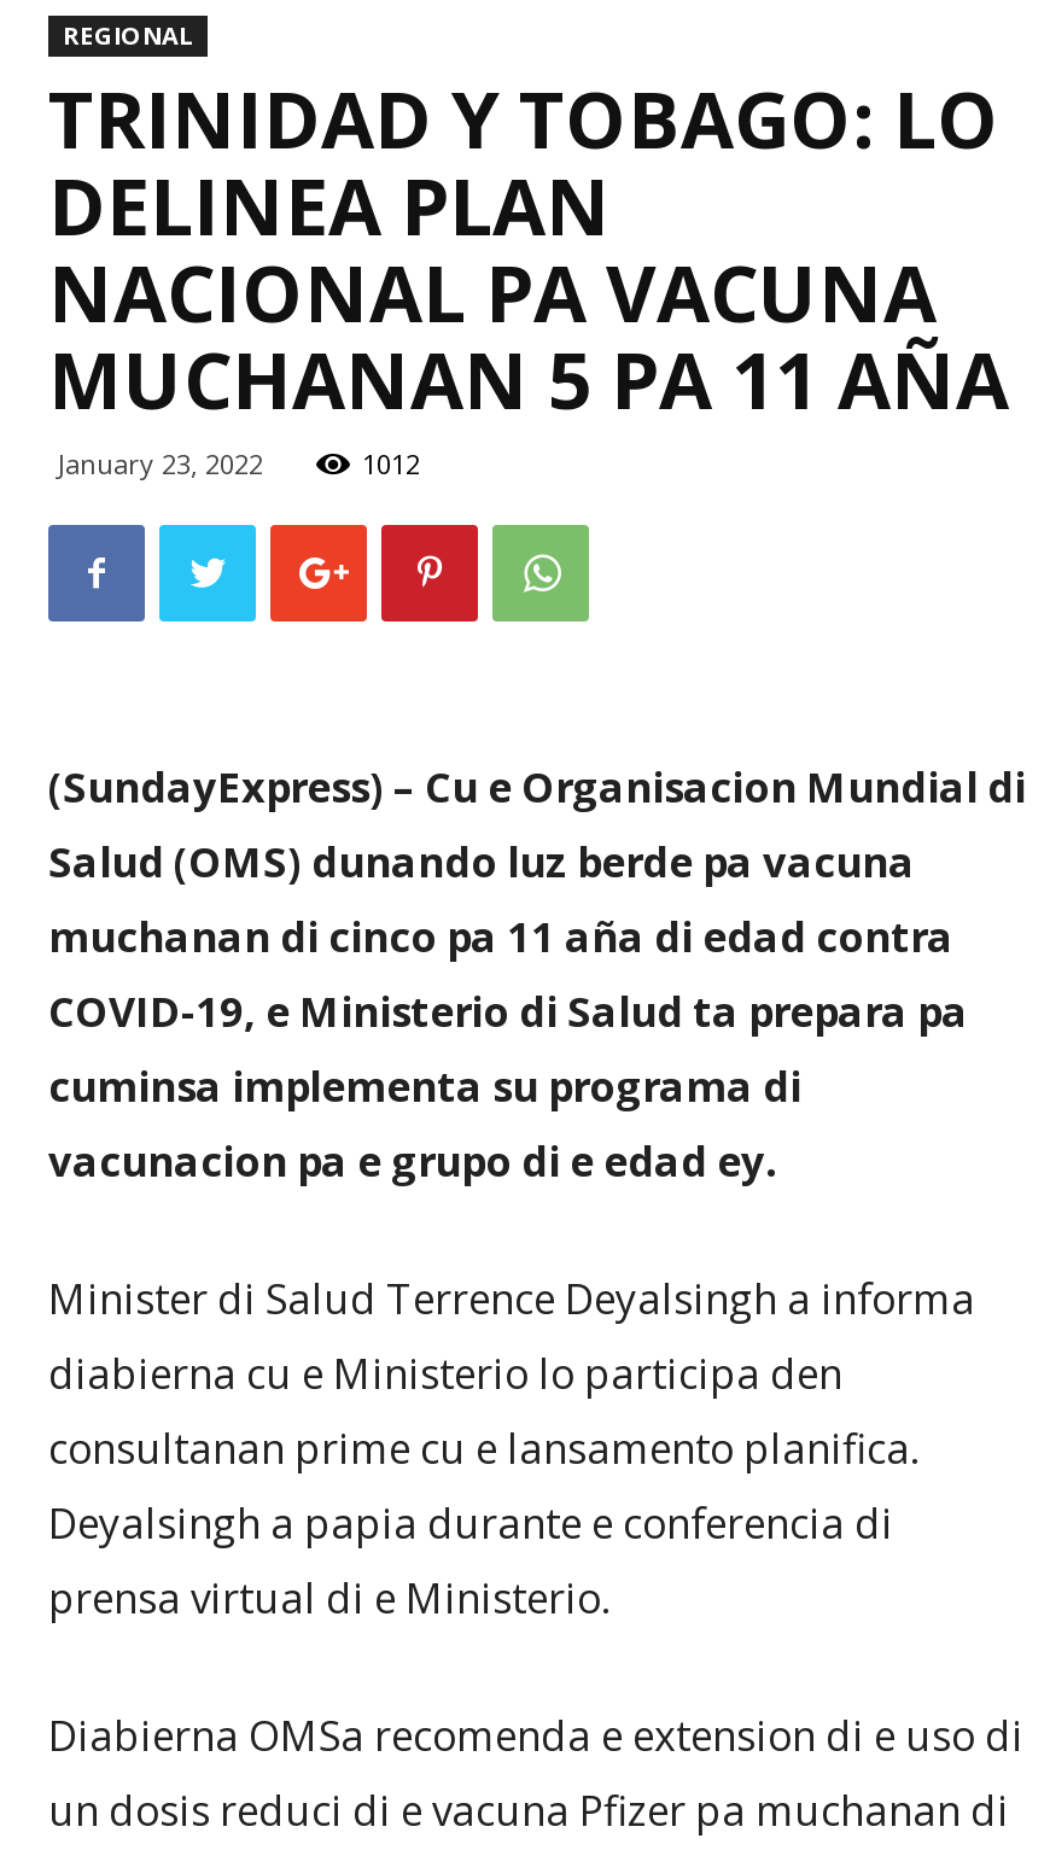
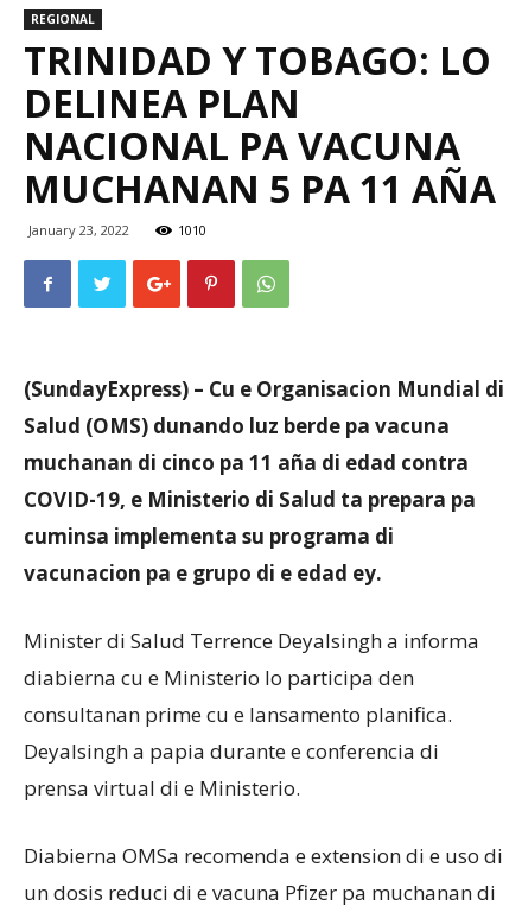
- 1012
+ 1010
